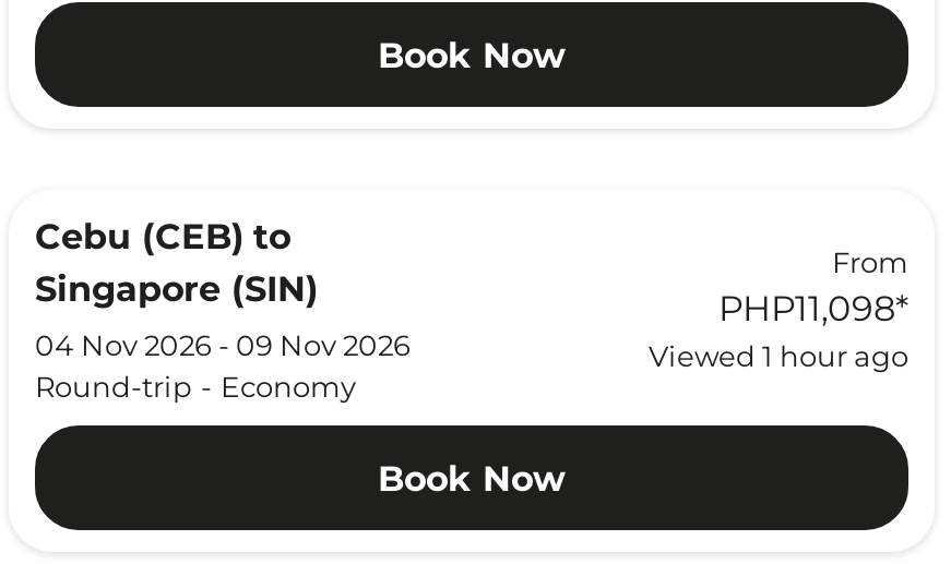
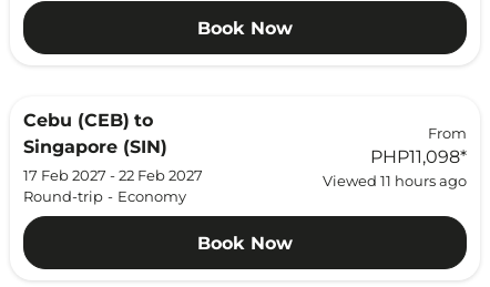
- 04 Nov 2026 - 09 Nov 2026
+ 17 Feb 2027 - 22 Feb 2027

- Viewed 1 hour ago
+ Viewed 11 hours ago
